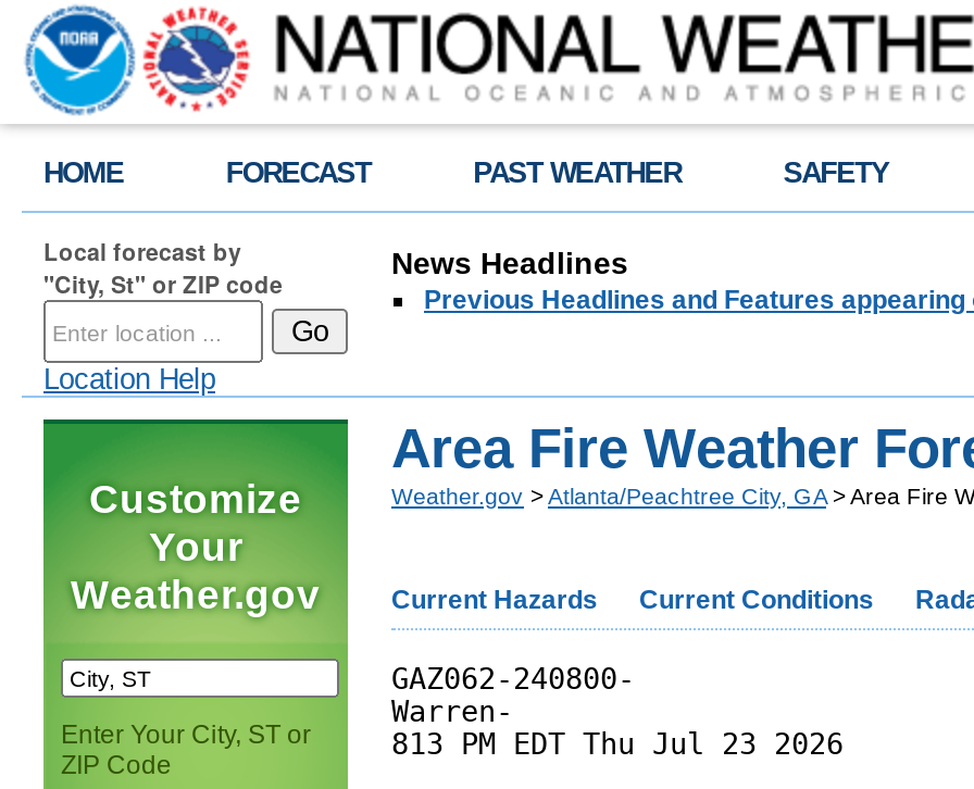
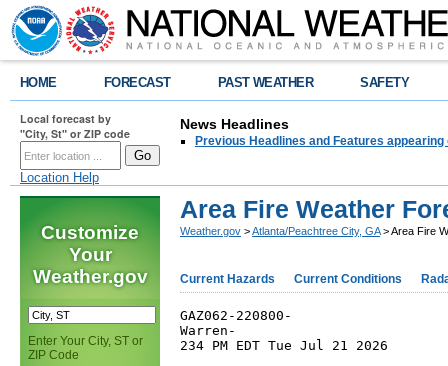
- GAZ062-240800-
+ GAZ062-220800-

- 813 PM EDT Thu Jul 23 2026
+ 234 PM EDT Tue Jul 21 2026
